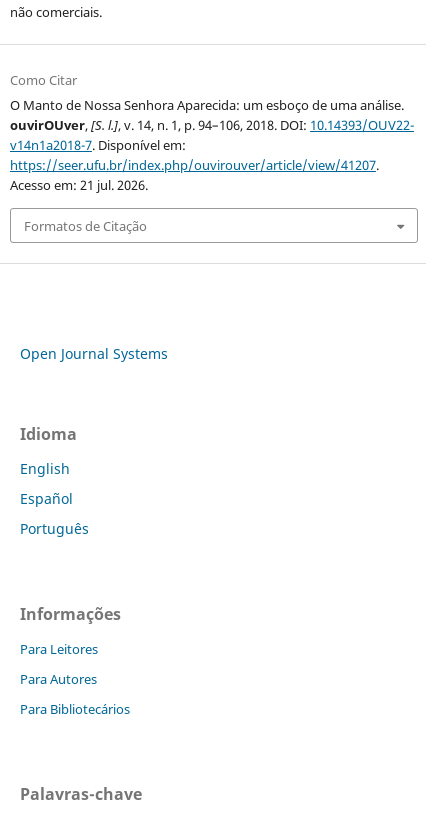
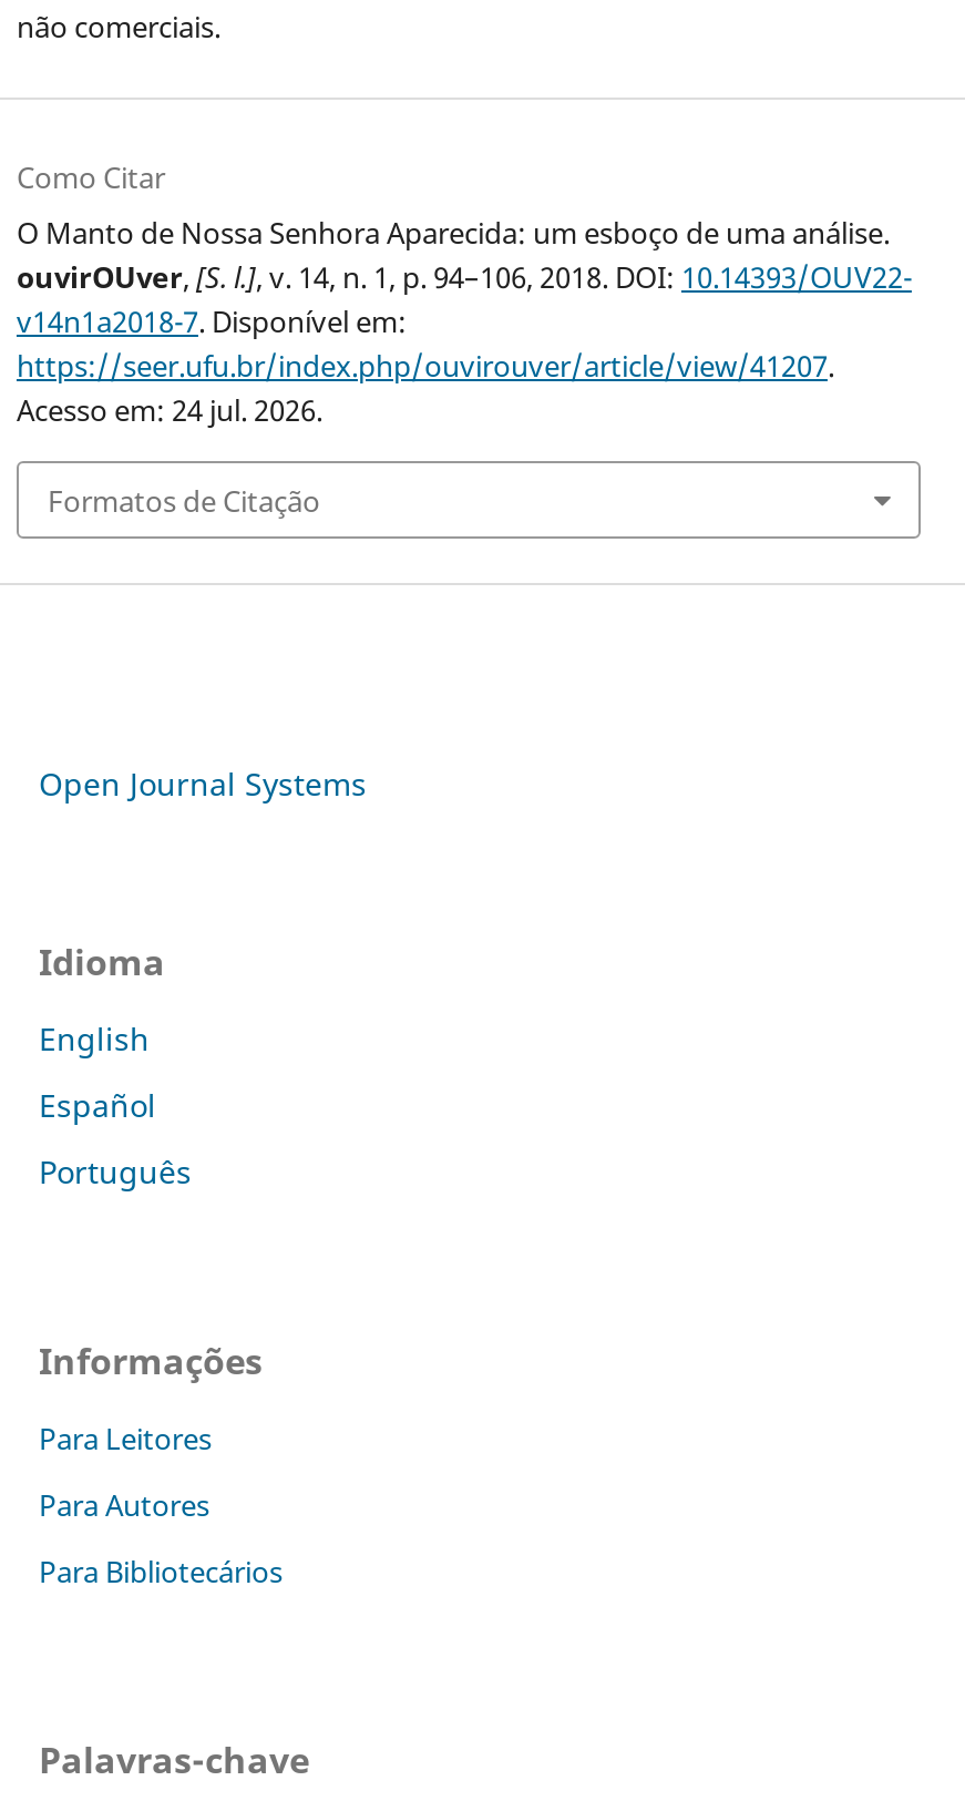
- Acesso em: 21 jul. 2026.
+ Acesso em: 24 jul. 2026.
